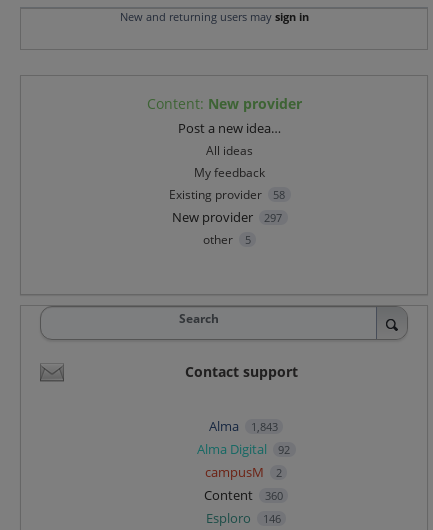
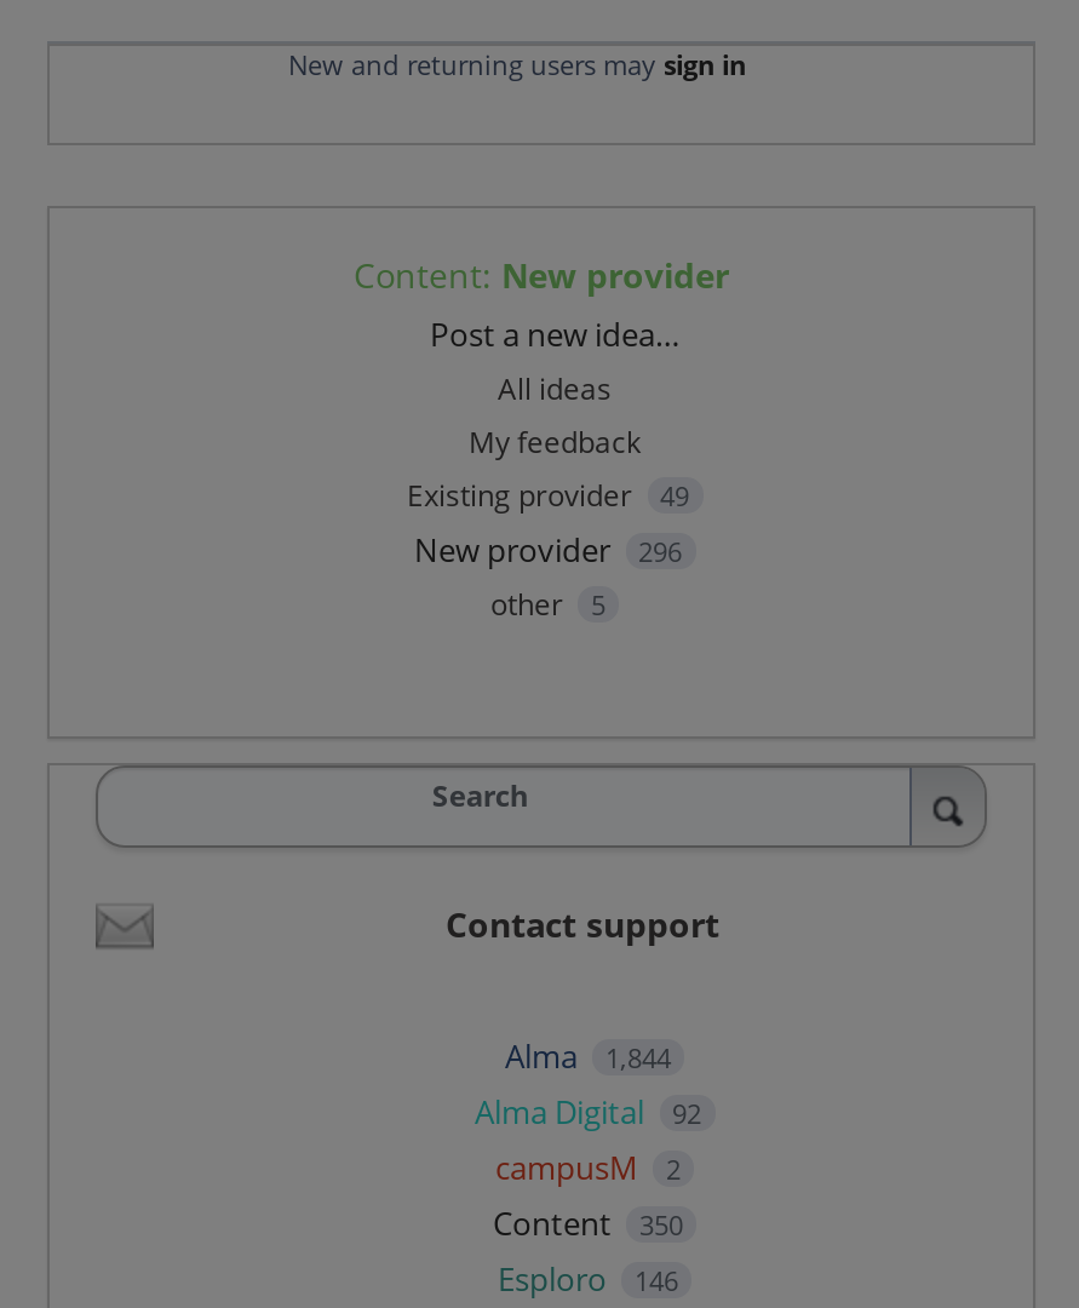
- Existing provider 58
+ Existing provider 49

- New provider 297
+ New provider 296

- Alma 1,843
+ Alma 1,844

- Content 360
+ Content 350
